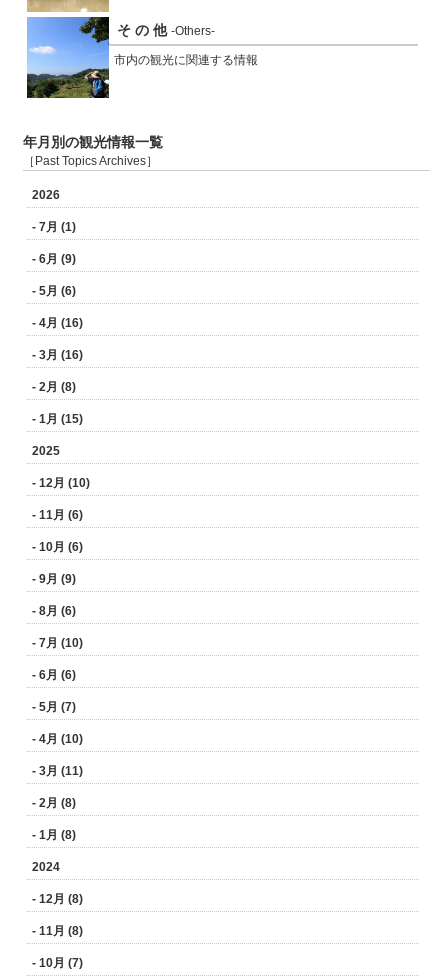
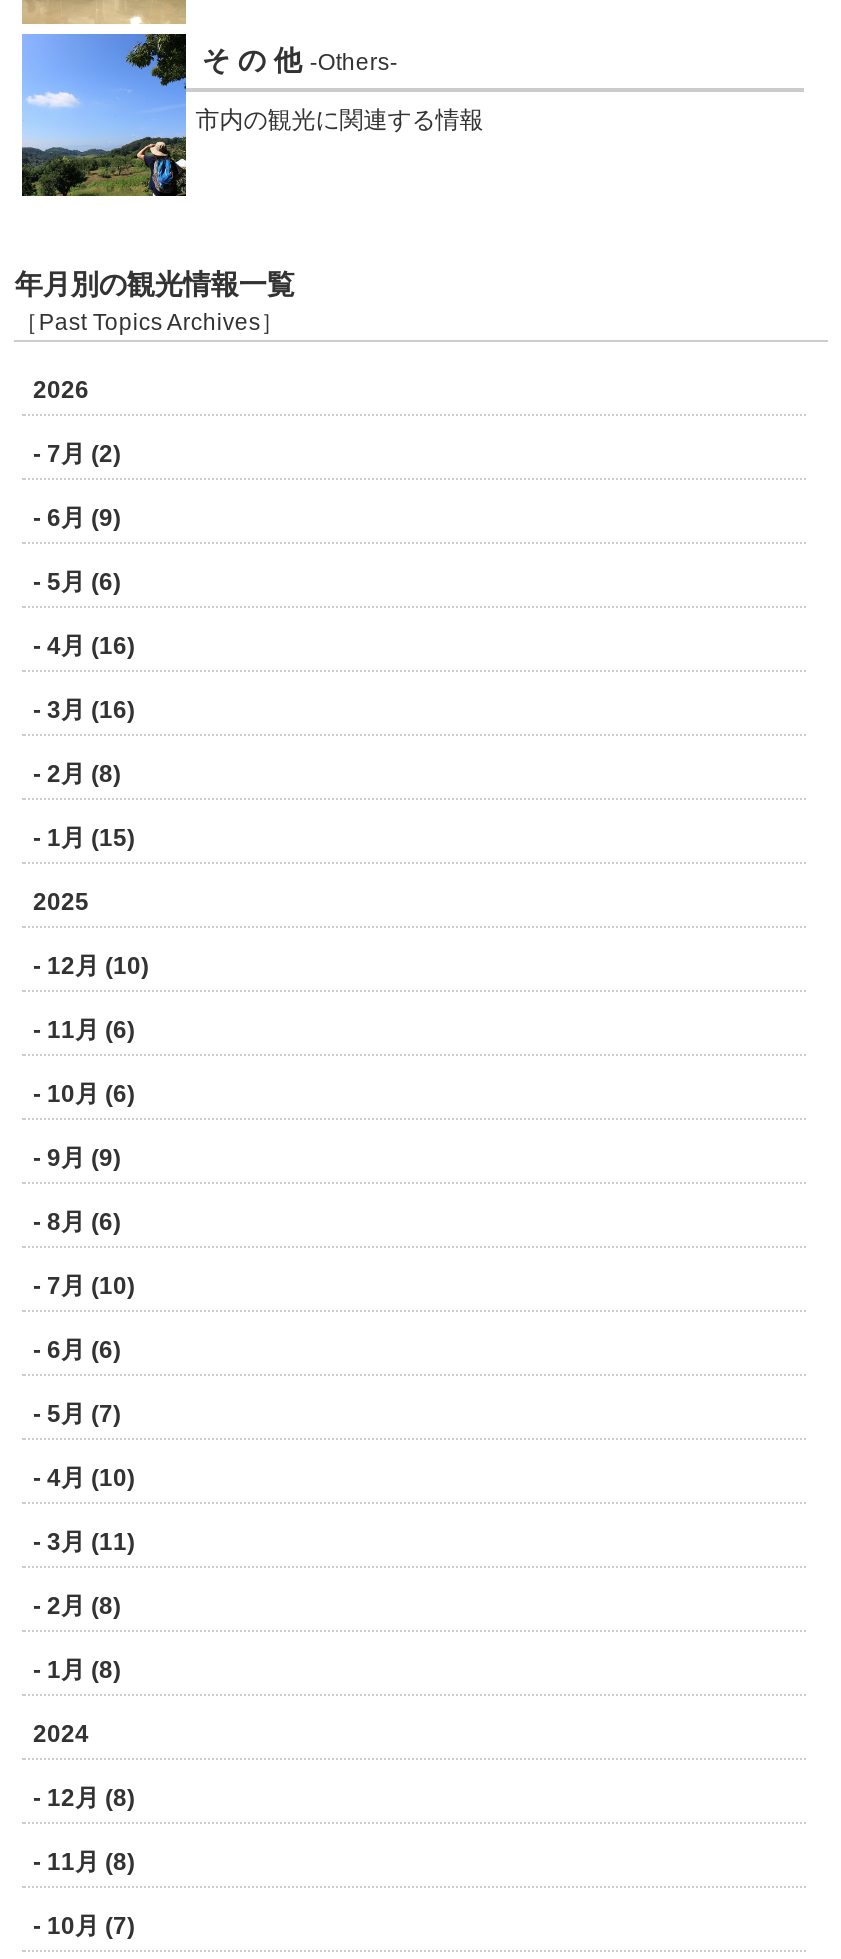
- - 7月 (1)
+ - 7月 (2)
